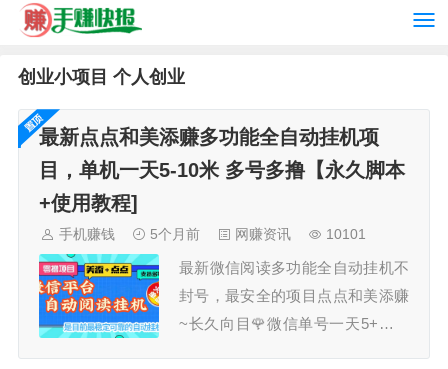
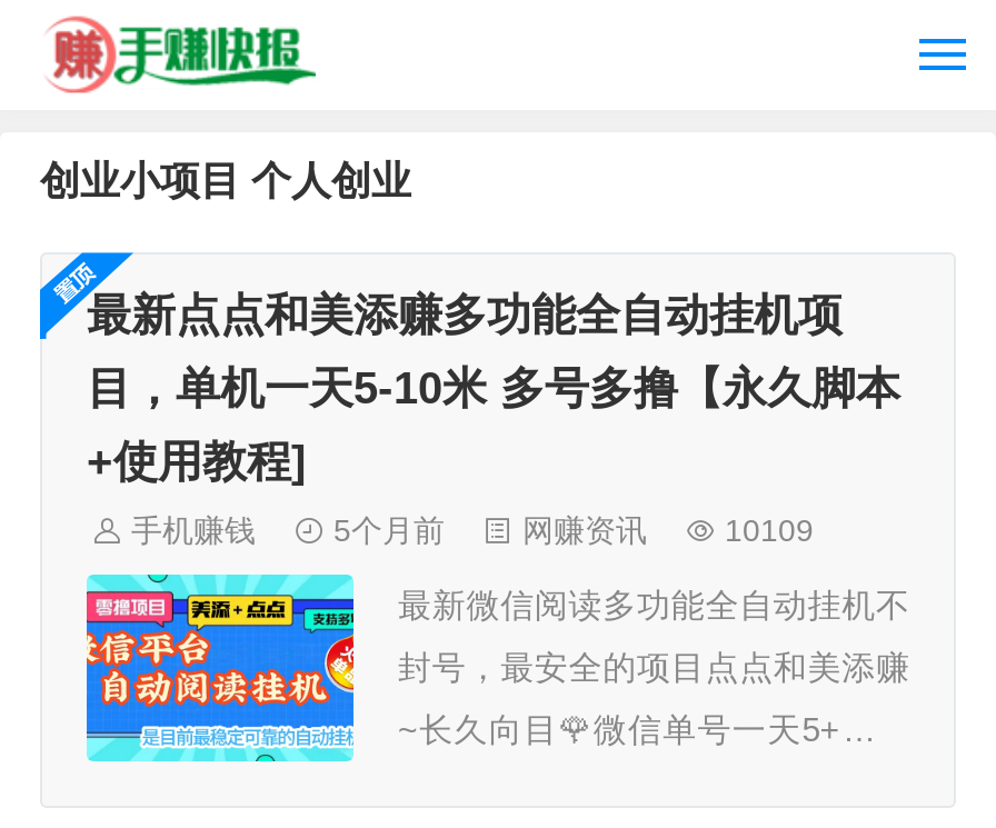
- 10101
+ 10109
